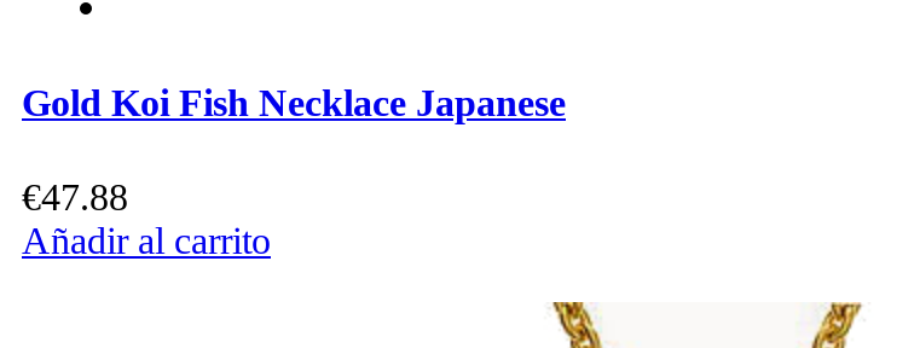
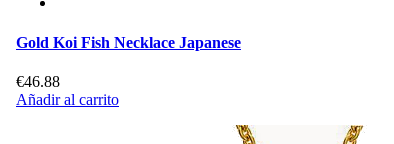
- €47.88
+ €46.88
